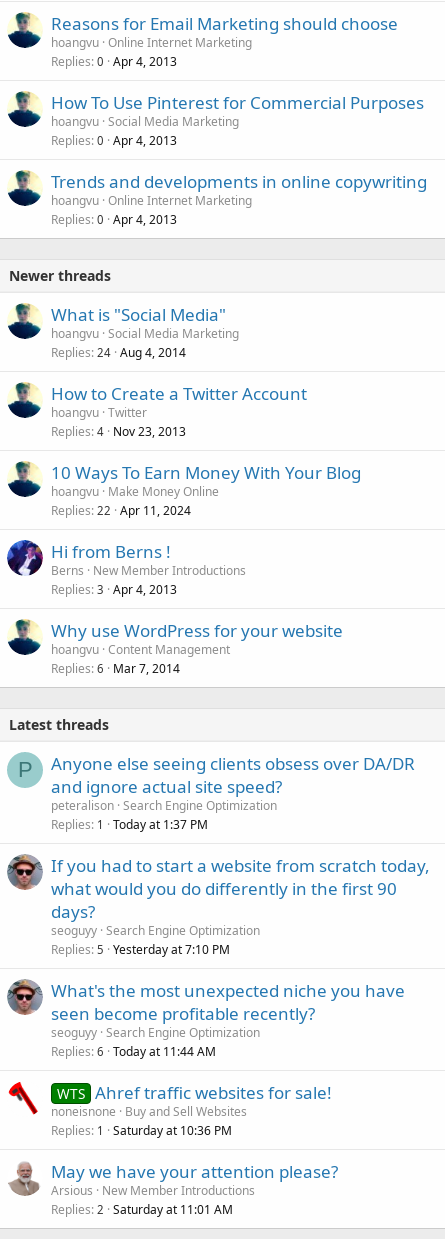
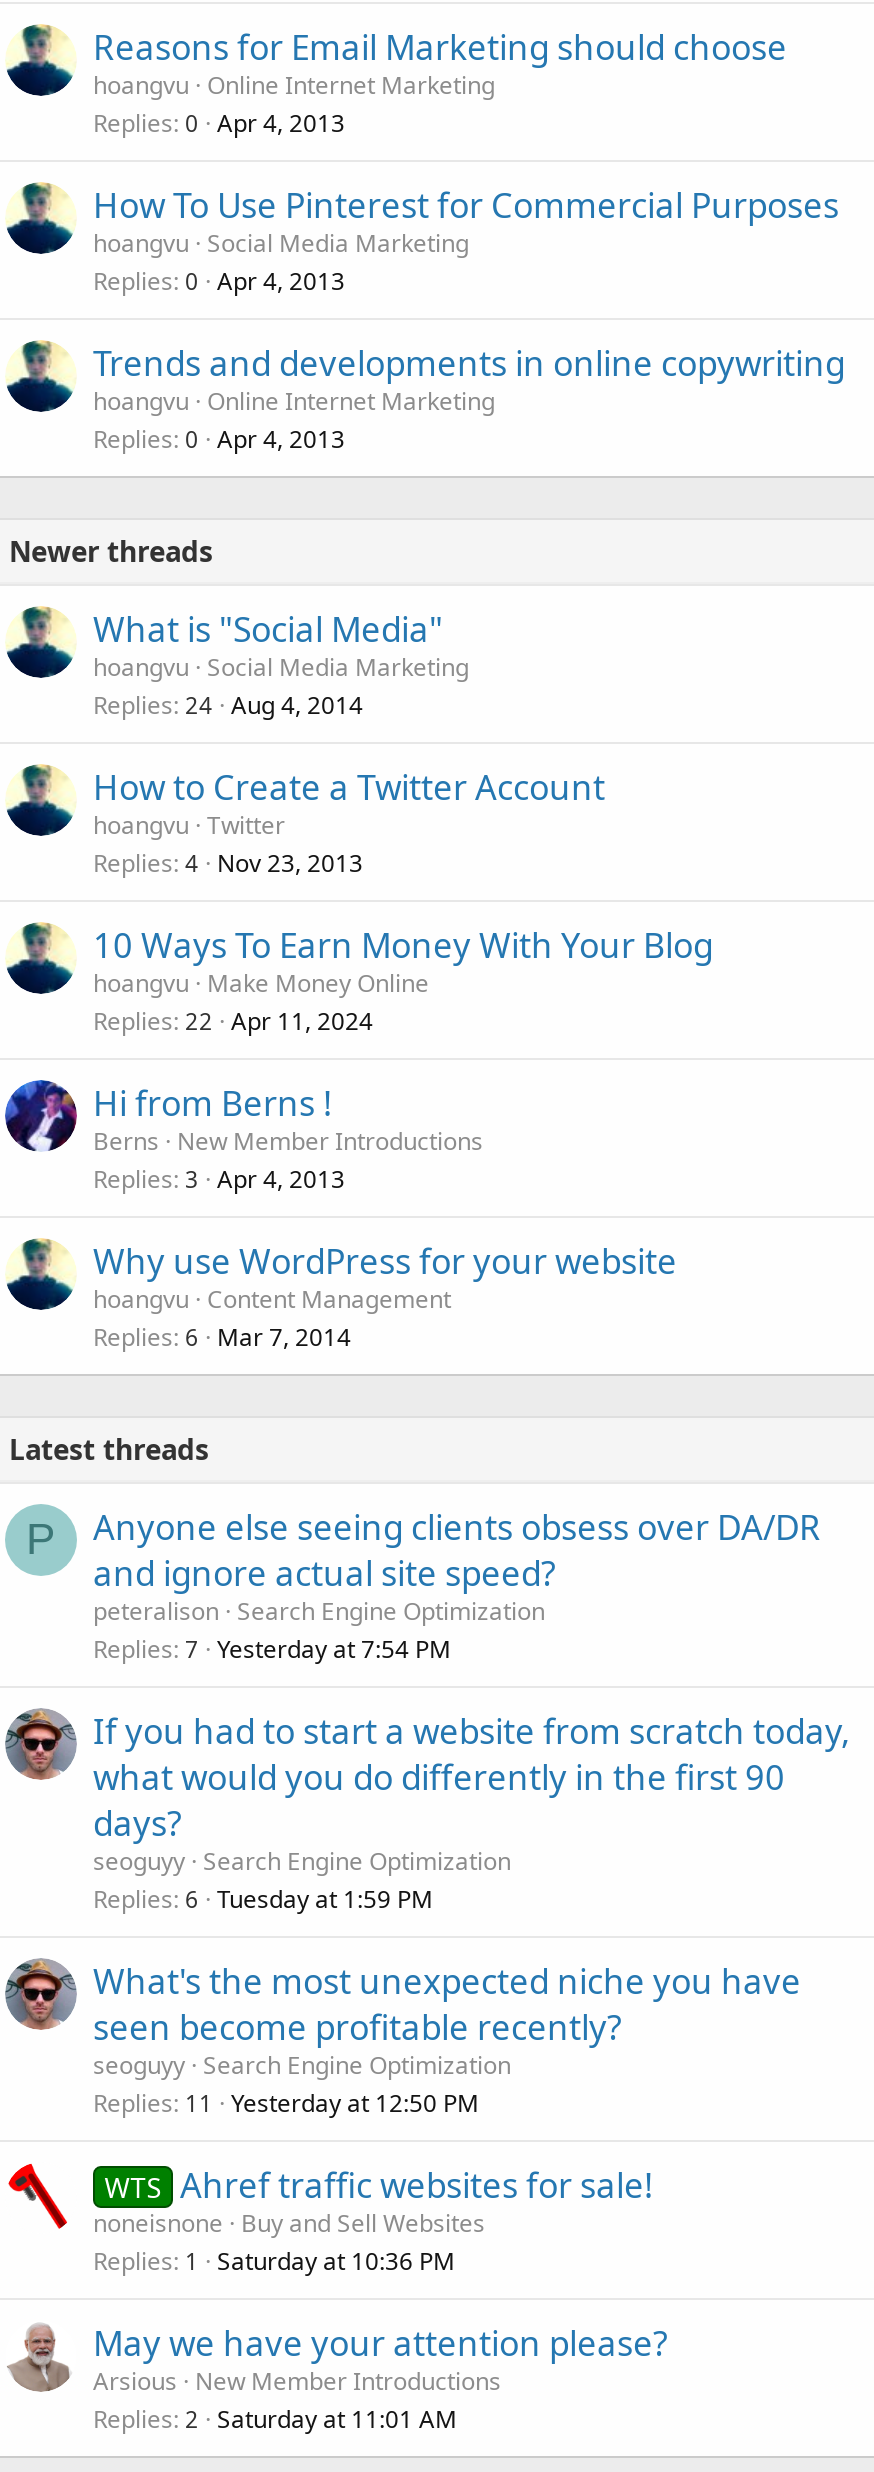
- Replies 1 Today at 1:37 PM
+ Replies 7 Yesterday at 7:54 PM

- Replies 5 Yesterday at 7:10 PM
+ Replies 6 Tuesday at 1:59 PM

- Replies 6 Today at 11:44 AM
+ Replies 11 Yesterday at 12:50 PM
